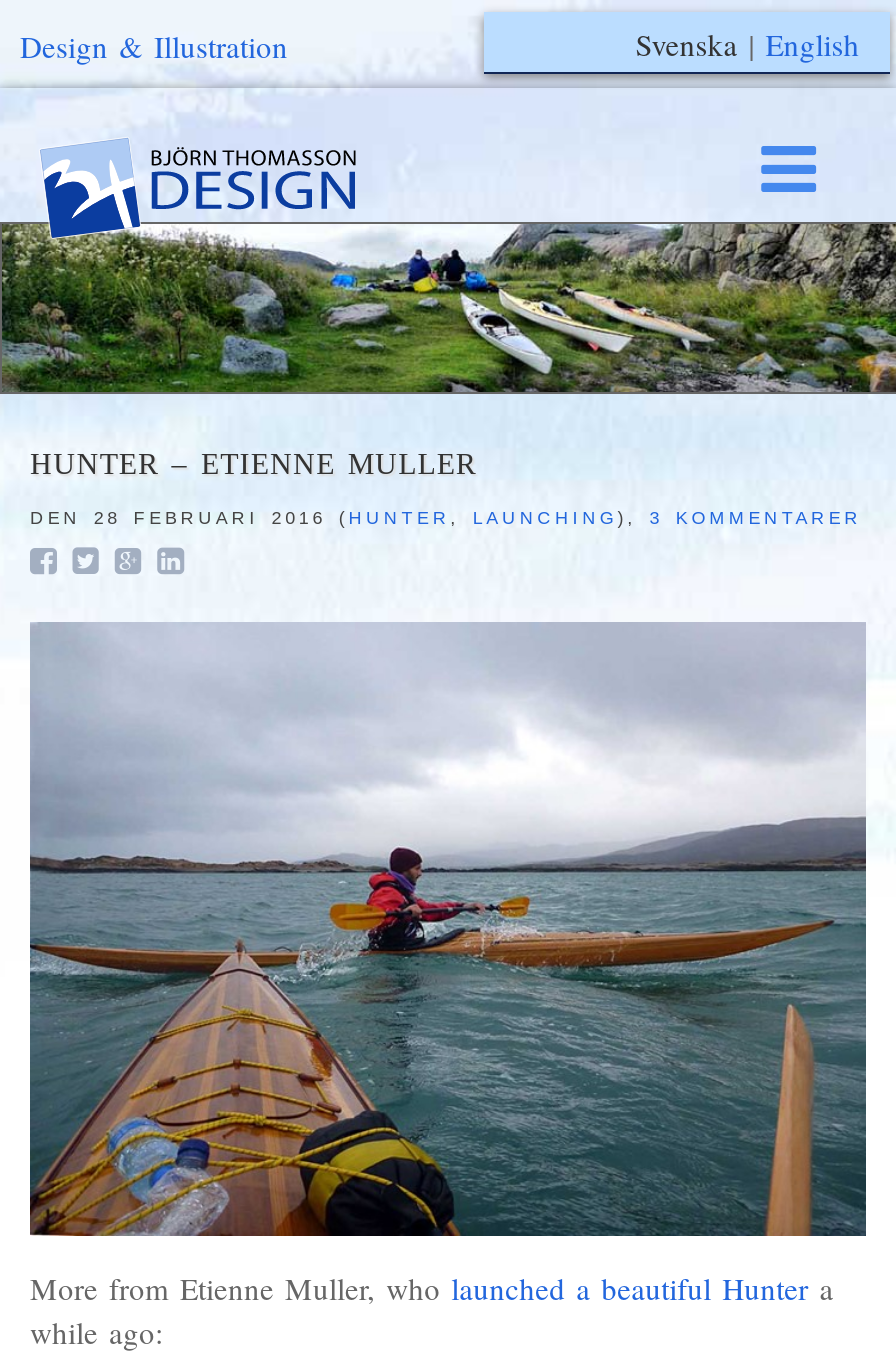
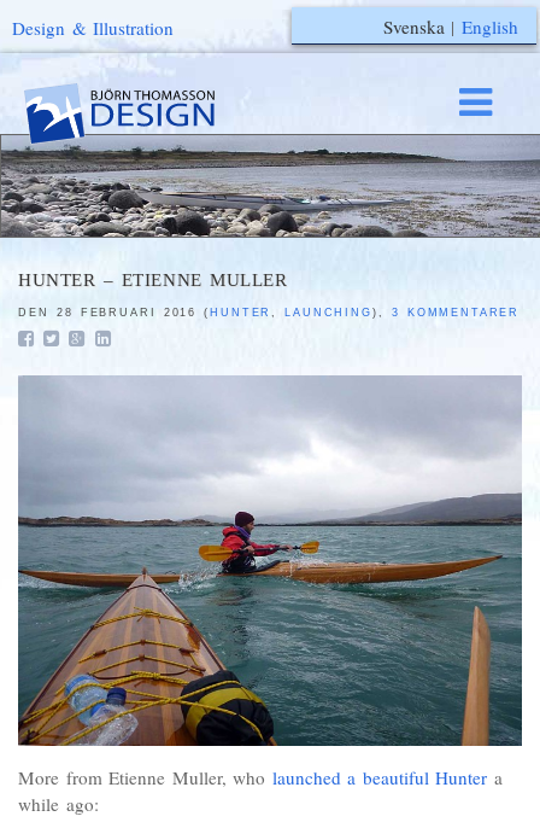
- [image]
+ [image]
